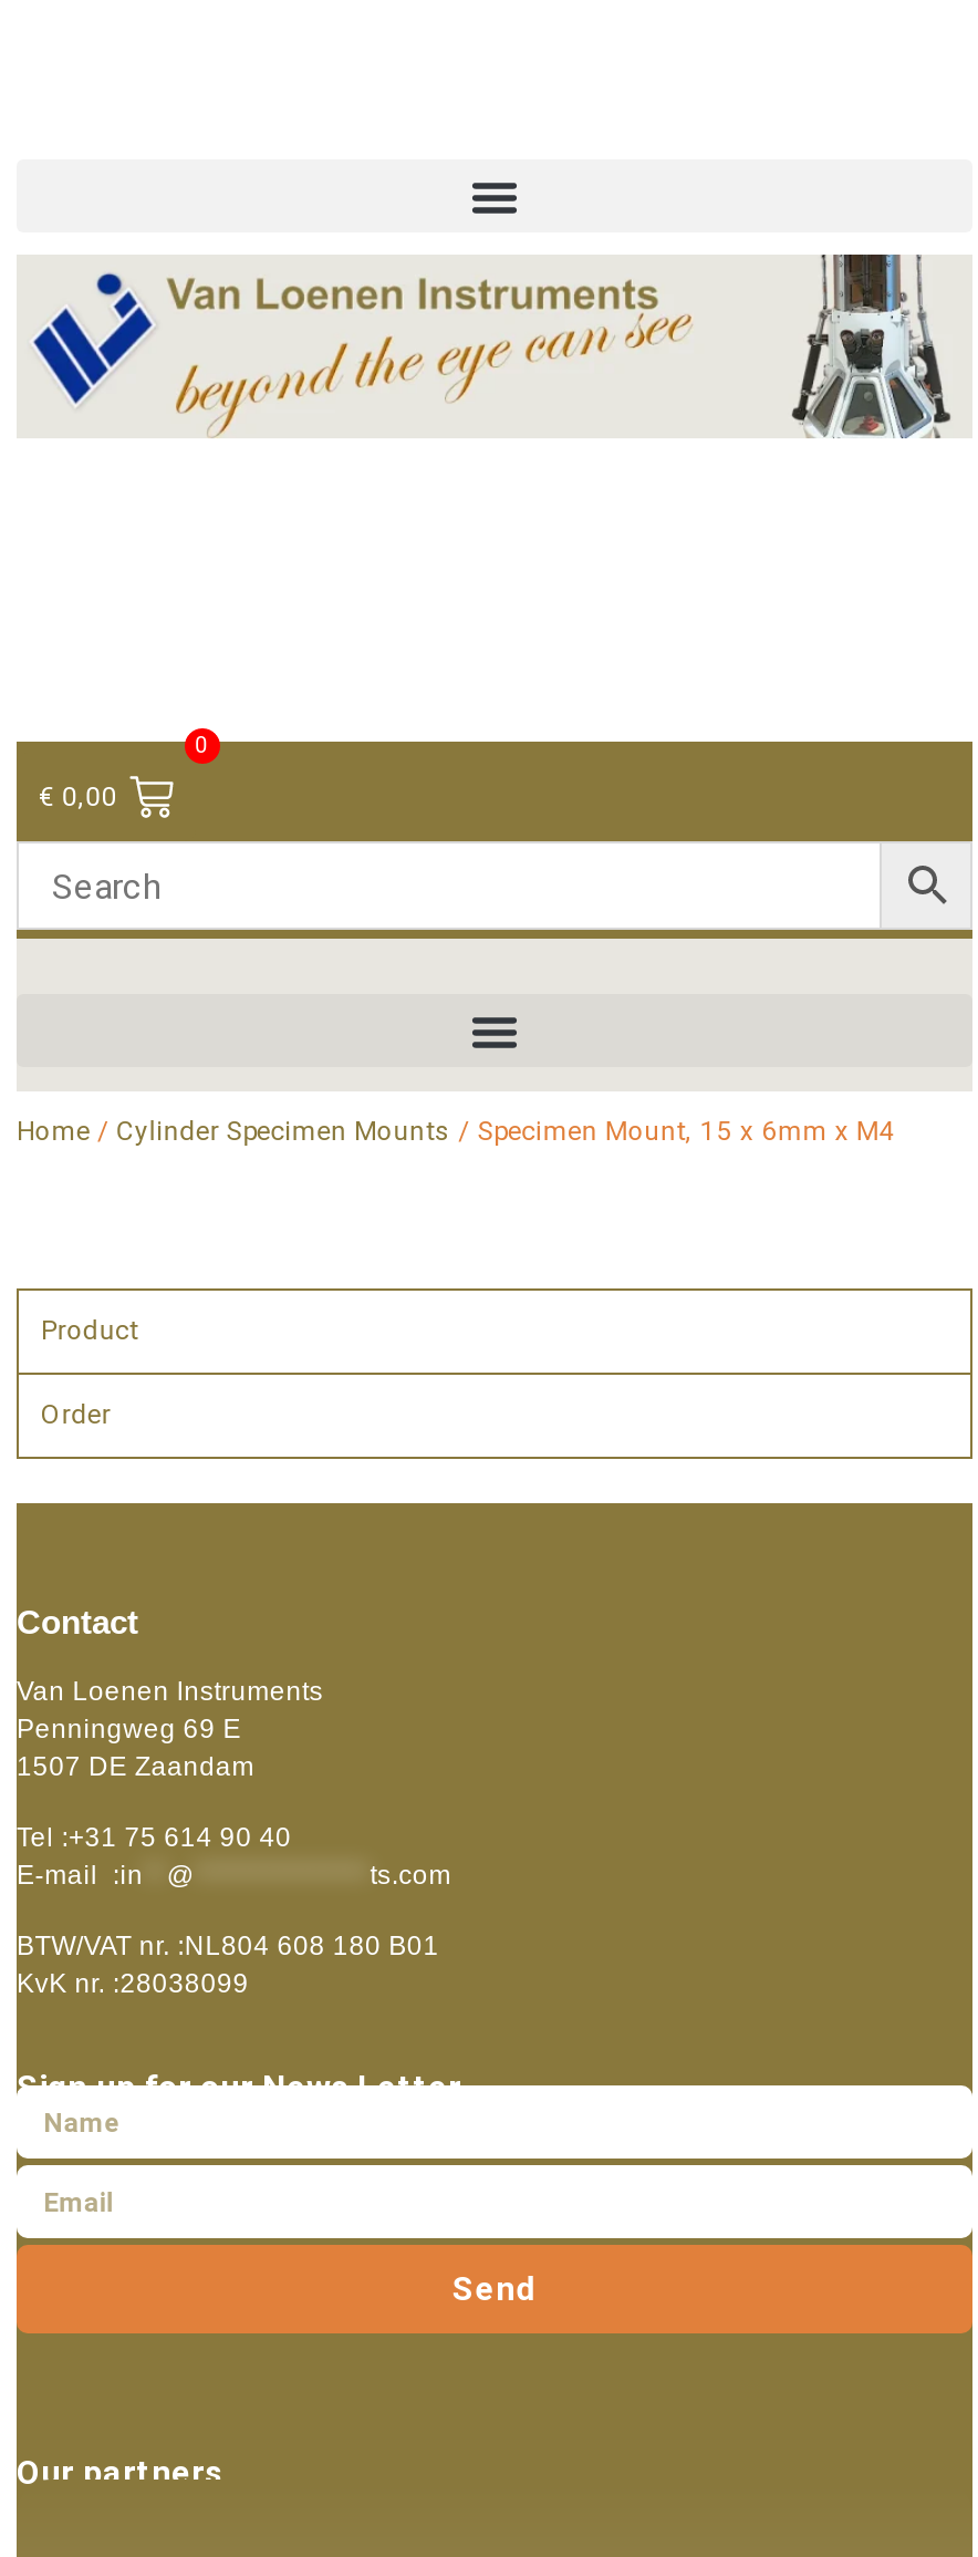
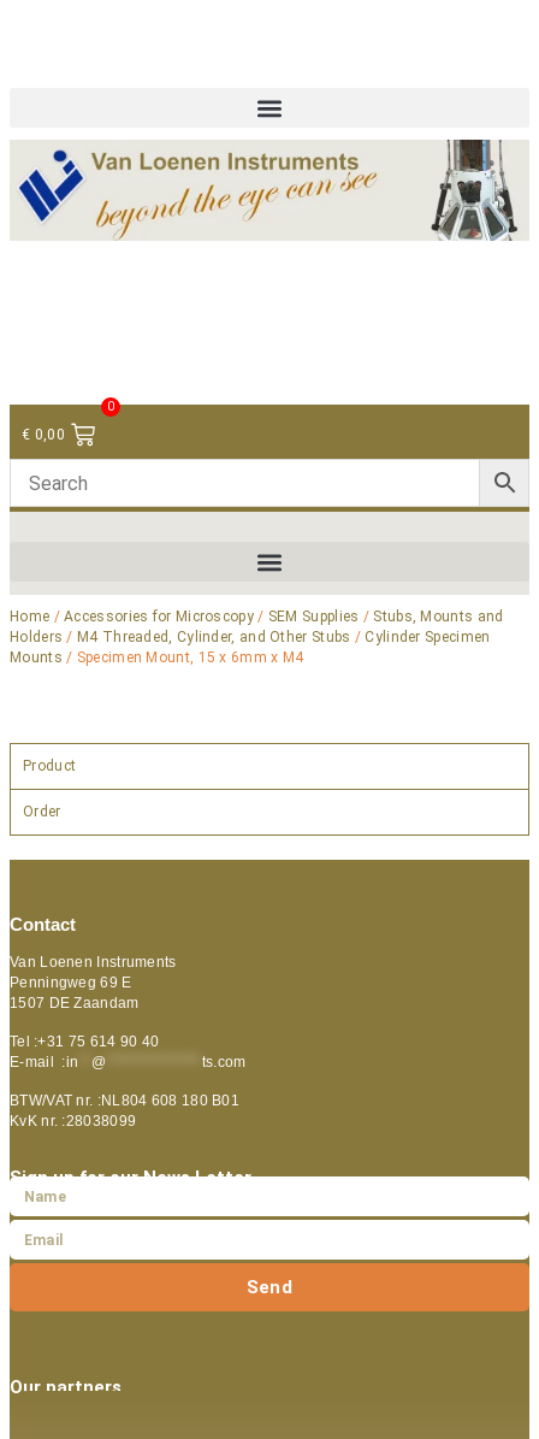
- Home / Cylinder Specimen Mounts / Specimen Mount, 15 x 6mm x M4
+ Home / Accessories for Microscopy / SEM Supplies / Stubs, Mounts and
+ Holders / M4 Threaded, Cylinder, and Other Stubs / Cylinder Specimen
+ Mounts / Specimen Mount, 15 x 6mm x M4
